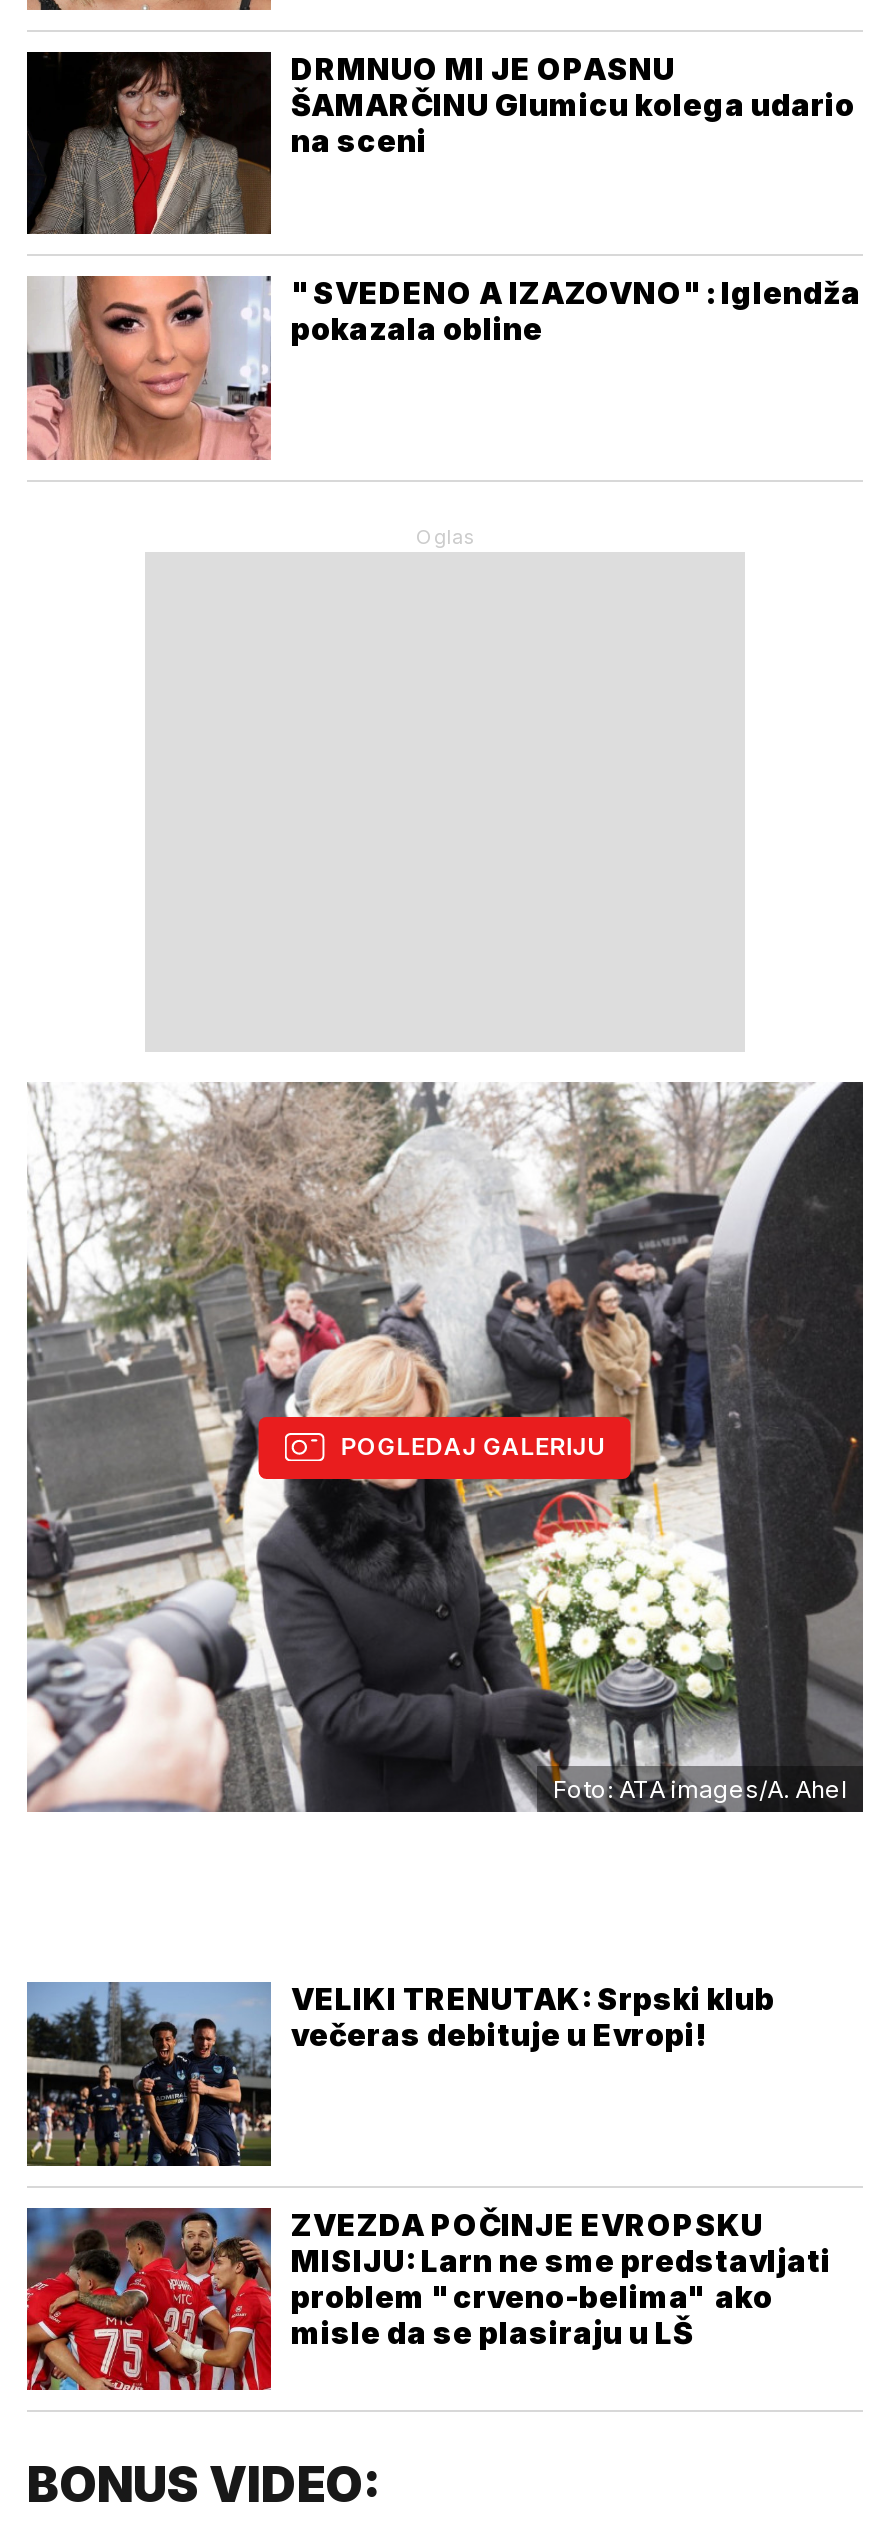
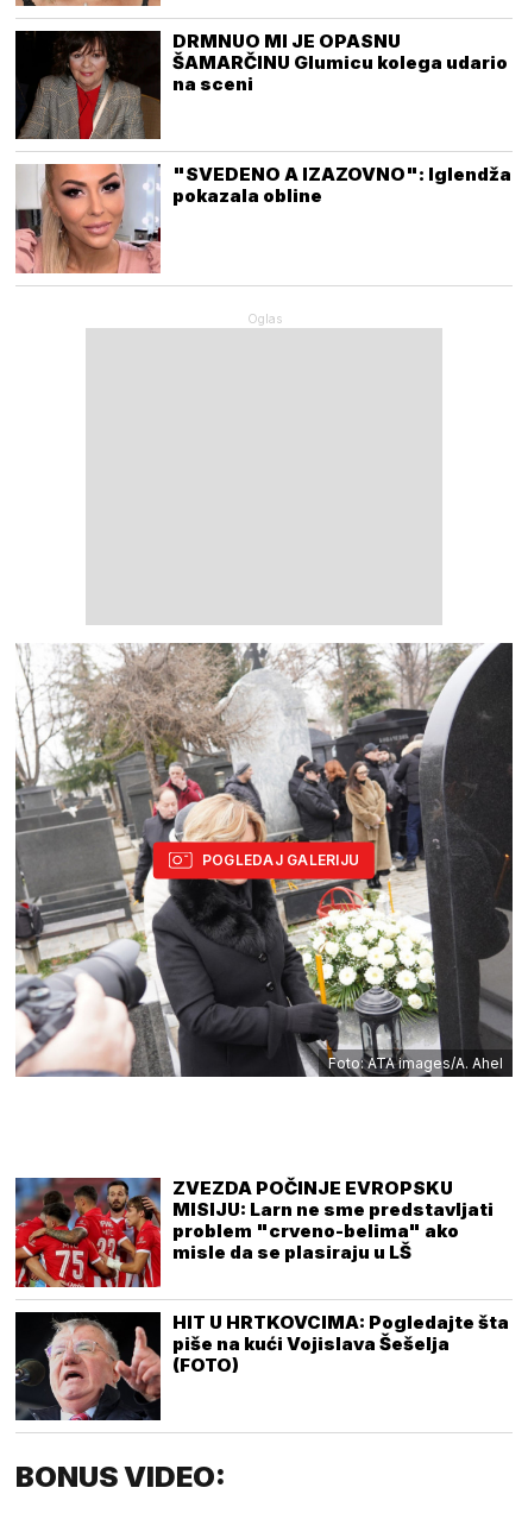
- [image]
- VELIKI TRENUTAK: Srpski klub
- večeras debituje u Evropi!

moved up: [image] | ZVEZDA POČINJE EVROPSKU | MISIJU: Larn ne sme predstavljati | problem "crveno-belima" ako | misle da se plasiraju u LŠ

+ [image]
+ HIT U HRTKOVCIMA: Pogledajte šta
+ piše na kući Vojislava Šešelja
+ (FOTO)
